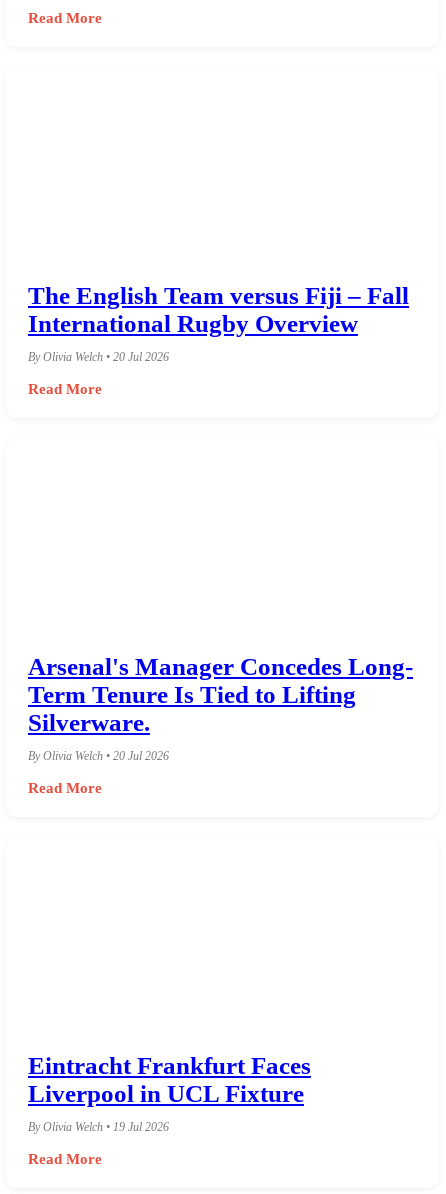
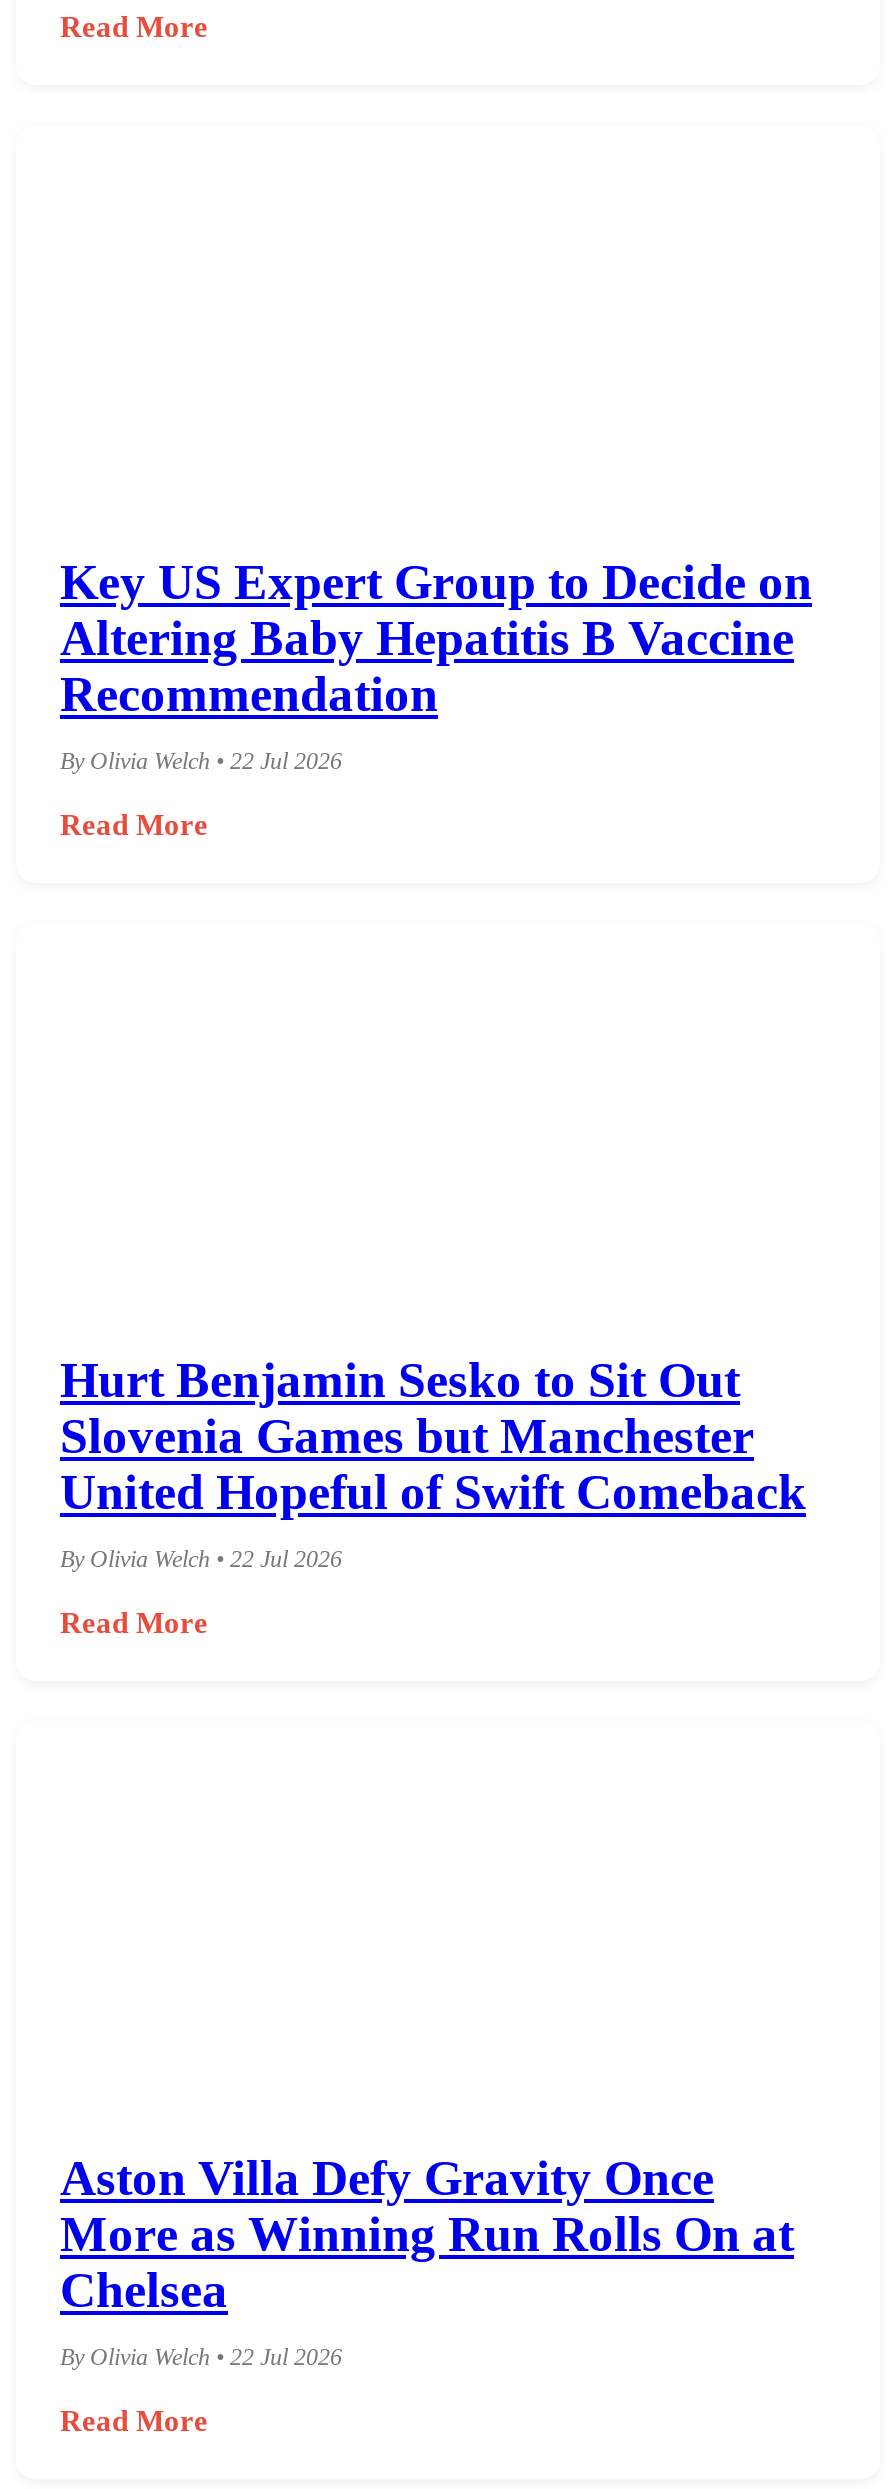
- The English Team versus Fiji – Fall
- International Rugby Overview
+ Key US Expert Group to Decide on
+ Altering Baby Hepatitis B Vaccine
+ Recommendation

- By Olivia Welch • 20 Jul 2026
+ By Olivia Welch • 22 Jul 2026

- Arsenal's Manager Concedes Long-
- Term Tenure Is Tied to Lifting
- Silverware.
+ Hurt Benjamin Sesko to Sit Out
+ Slovenia Games but Manchester
+ United Hopeful of Swift Comeback

- By Olivia Welch • 20 Jul 2026
+ By Olivia Welch • 22 Jul 2026

- Eintracht Frankfurt Faces
- Liverpool in UCL Fixture
+ Aston Villa Defy Gravity Once
+ More as Winning Run Rolls On at
+ Chelsea

- By Olivia Welch • 19 Jul 2026
+ By Olivia Welch • 22 Jul 2026
